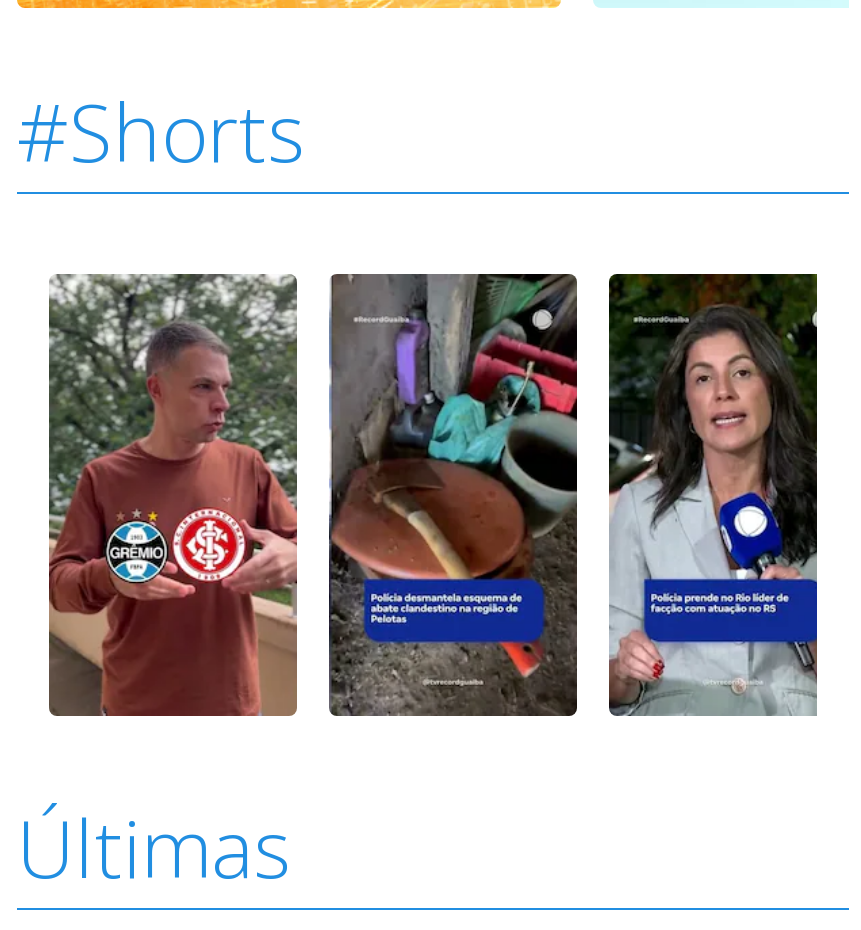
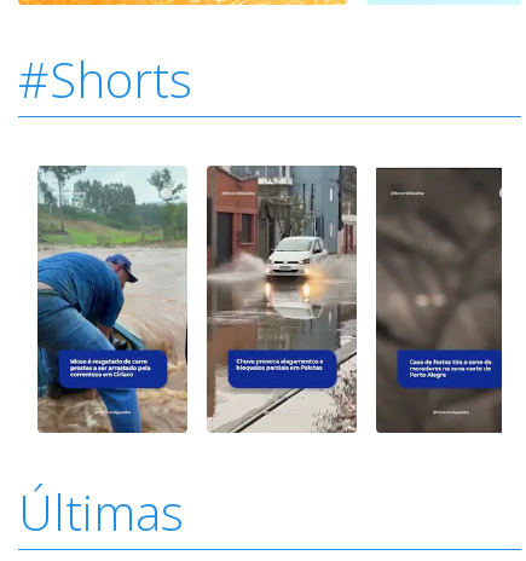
- [image]
+ [image]

- [image]
+ [image]

- [image]
+ [image]
